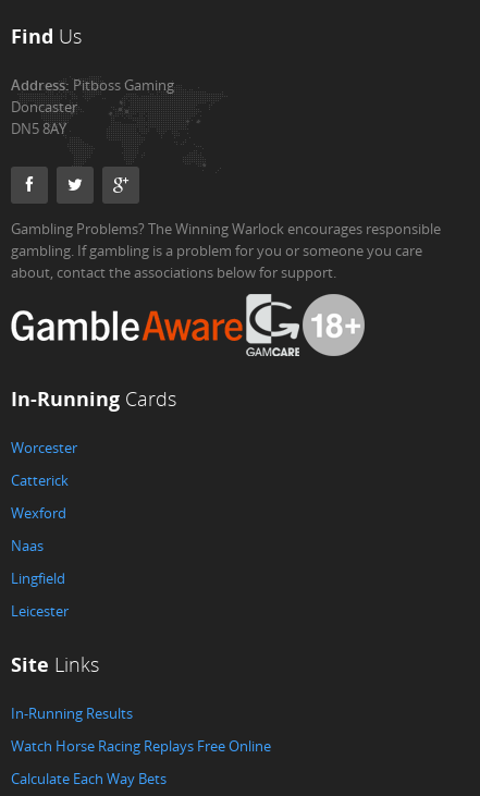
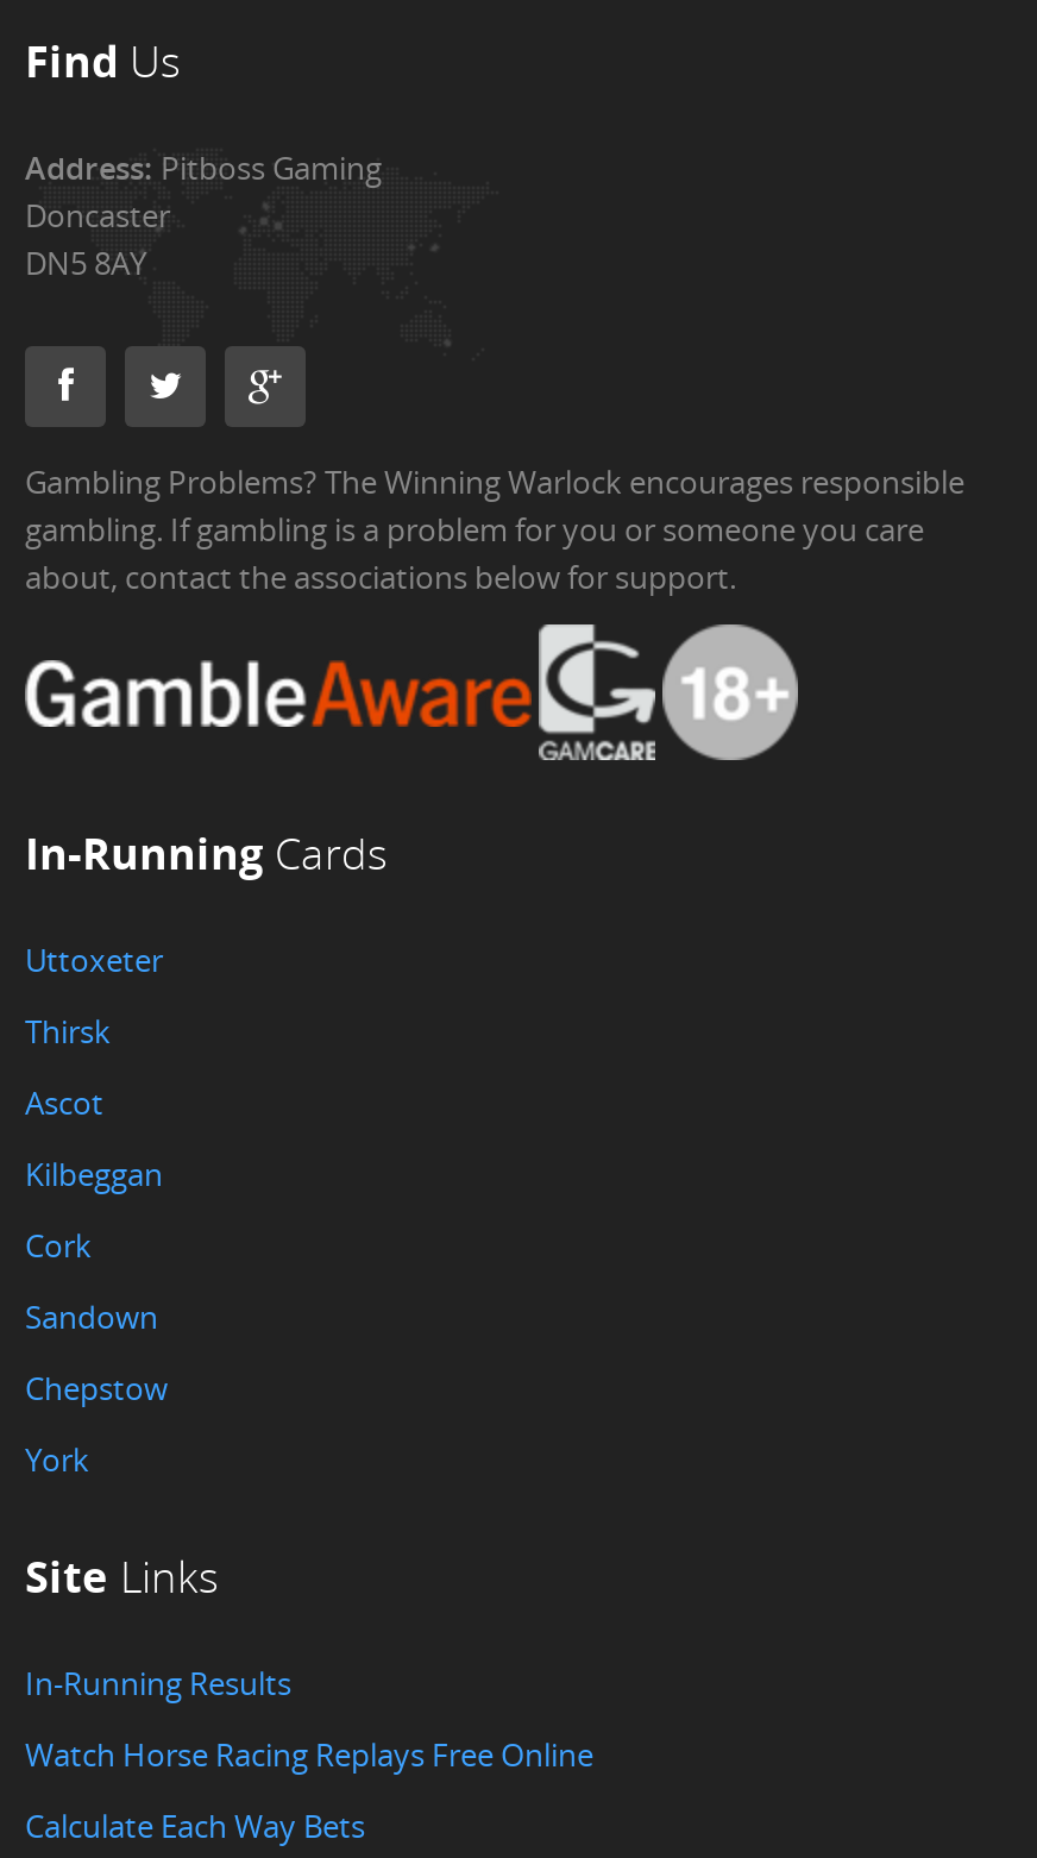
- Worcester
- Catterick
- Wexford
- Naas
- Lingfield
- Leicester
+ Uttoxeter
+ Thirsk
+ Ascot
+ Kilbeggan
+ Cork
+ Sandown
+ Chepstow
+ York
